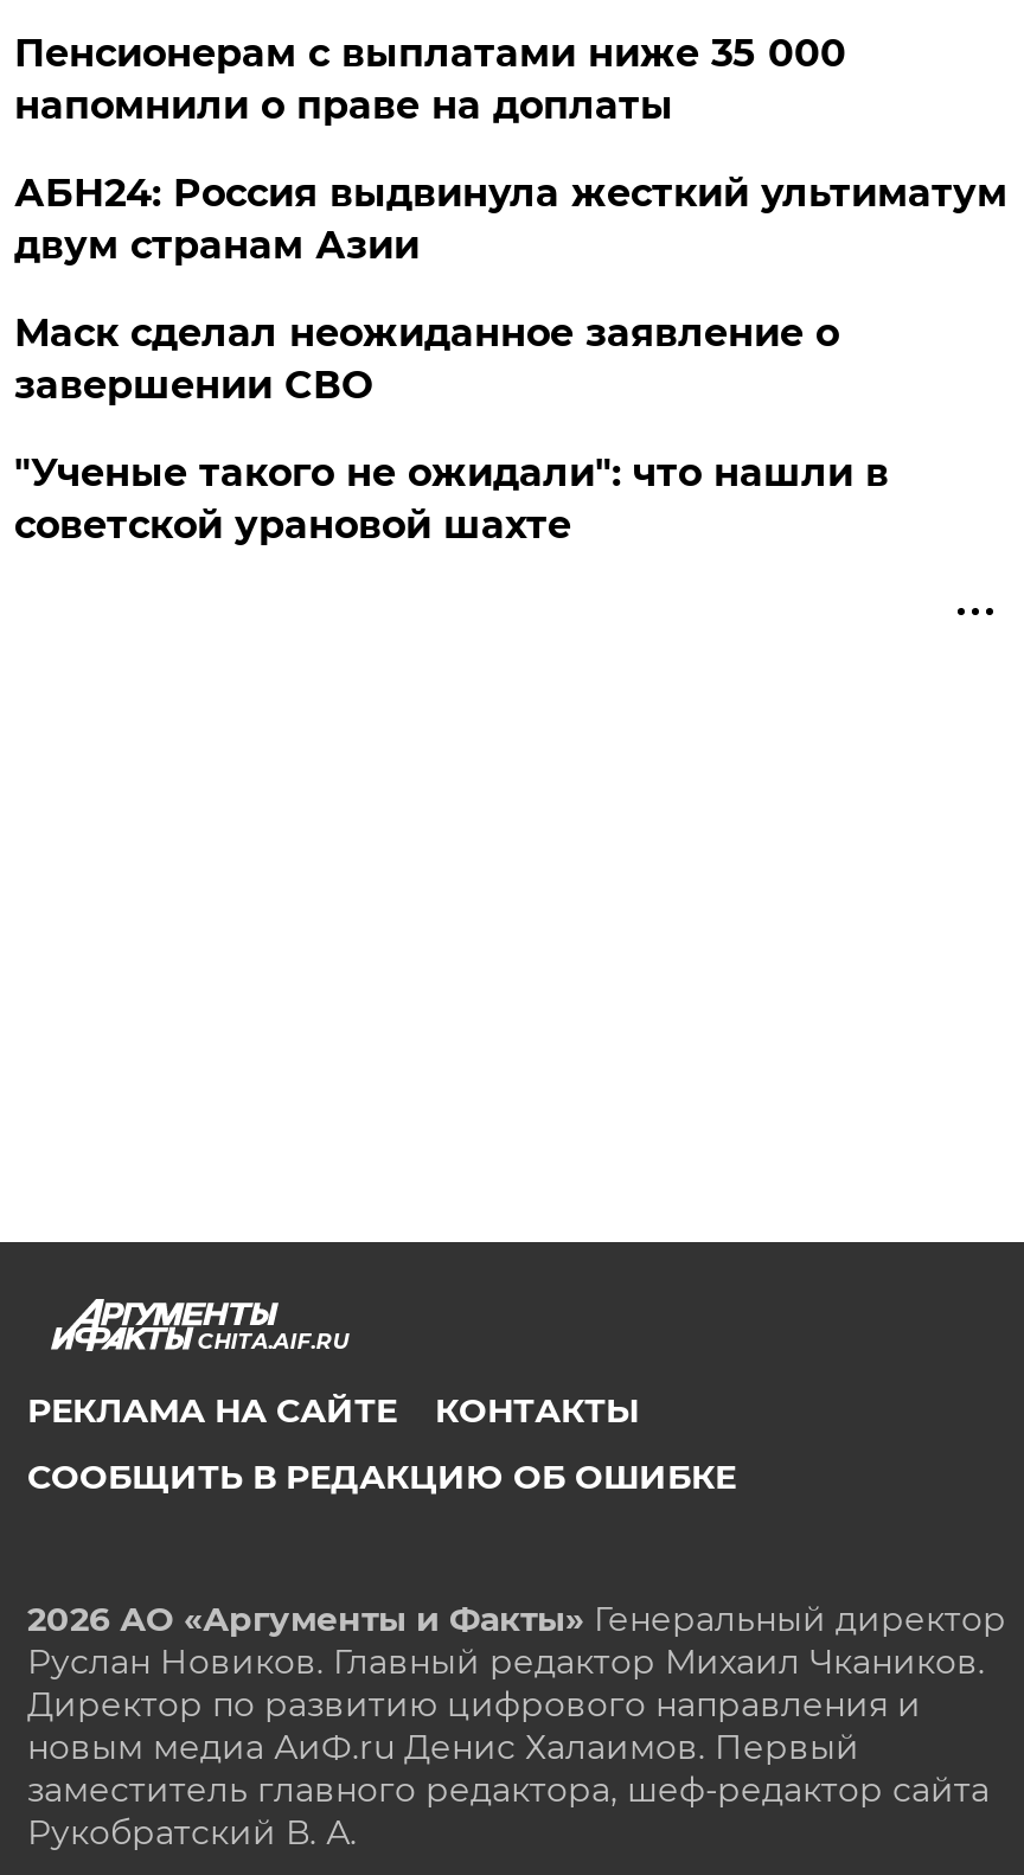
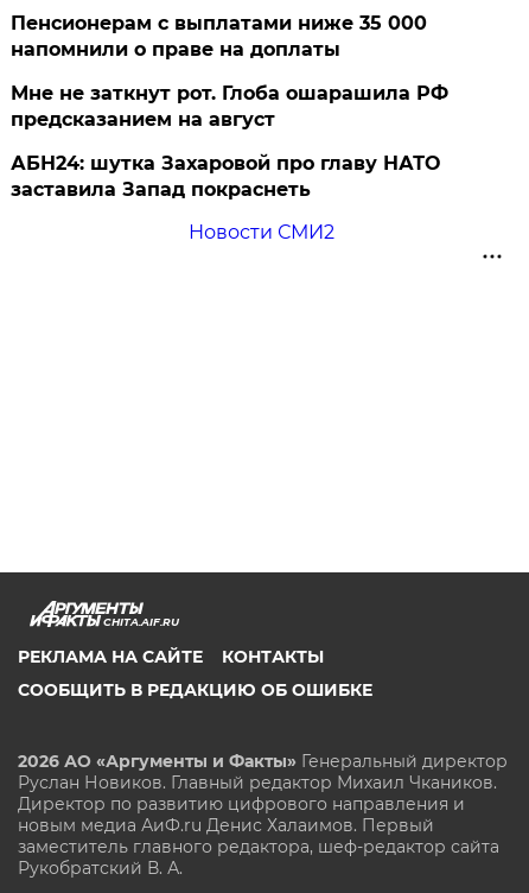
- АБН24: Россия выдвинула жесткий ультиматум
- двум странам Азии
+ Мне не заткнут рот. Глоба ошарашила РФ
+ предсказанием на август

- Маск сделал неожиданное заявление о
- завершении СВО
+ АБН24: шутка Захаровой про главу НАТО
+ заставила Запад покраснеть

- "Ученые такого не ожидали": что нашли в
- советской урановой шахте
+ Новости СМИ2
